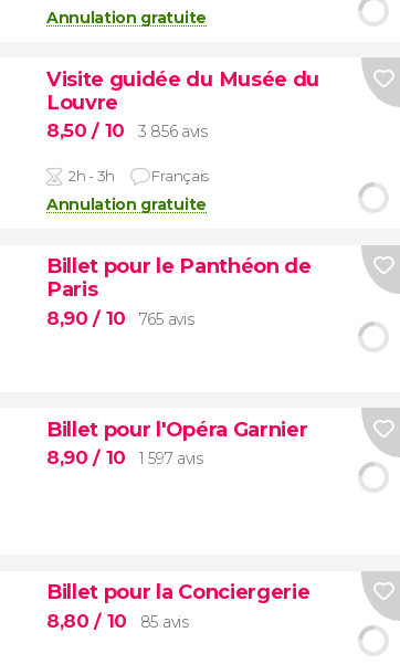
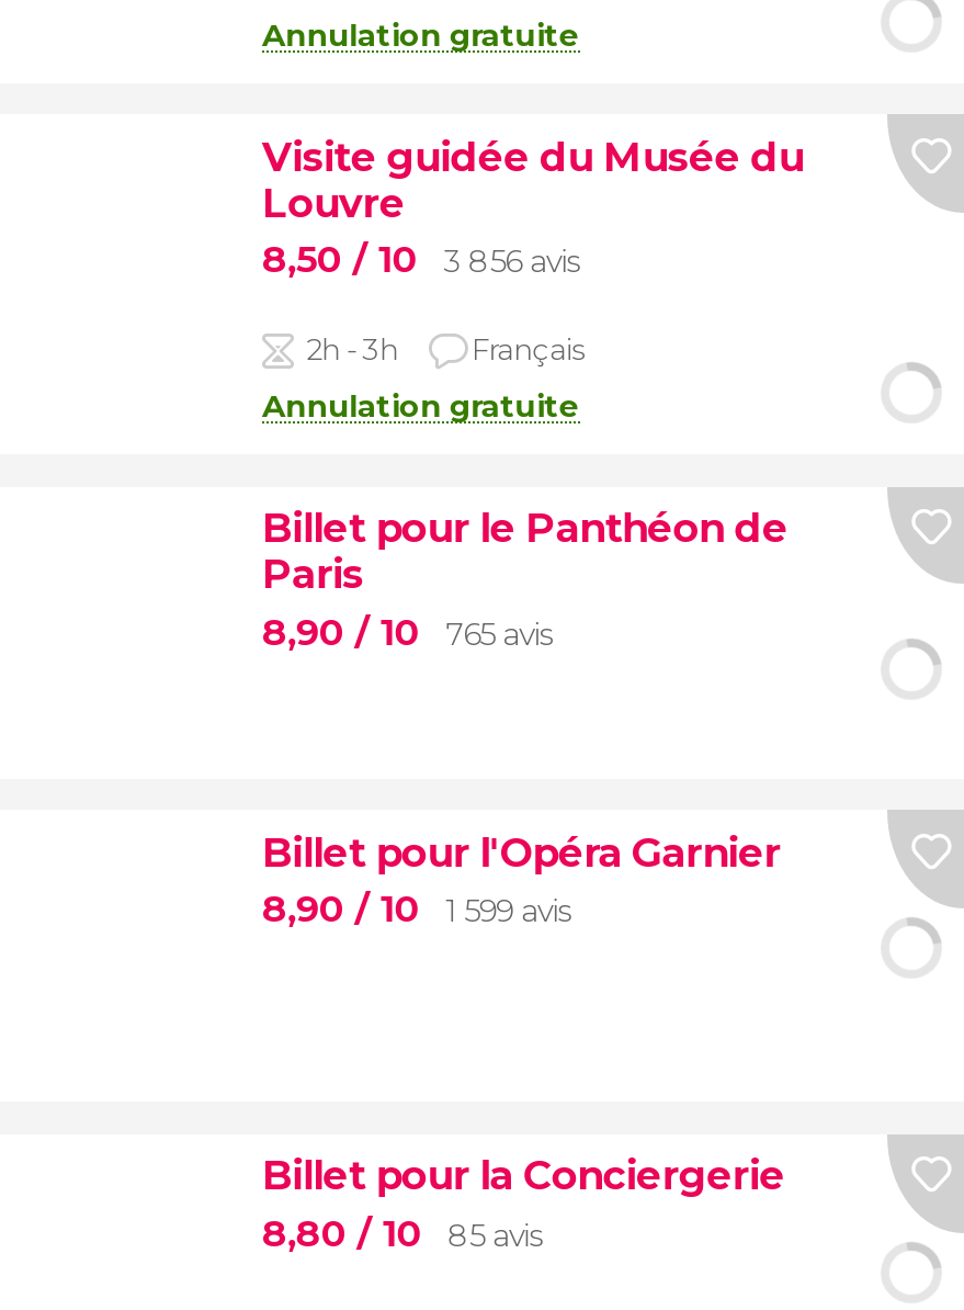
- 8,90 / 10 1 597 avis
+ 8,90 / 10 1 599 avis
